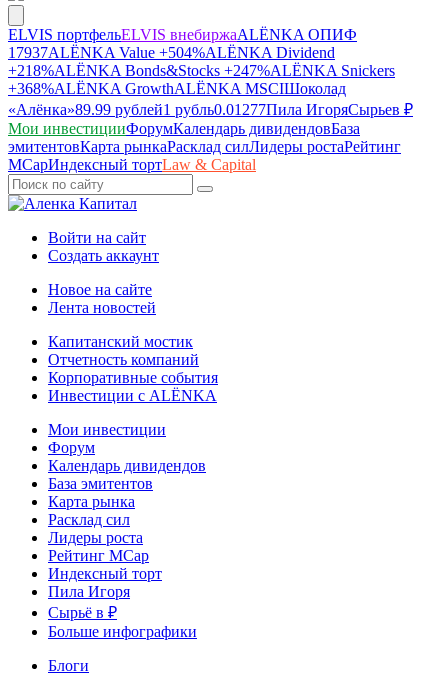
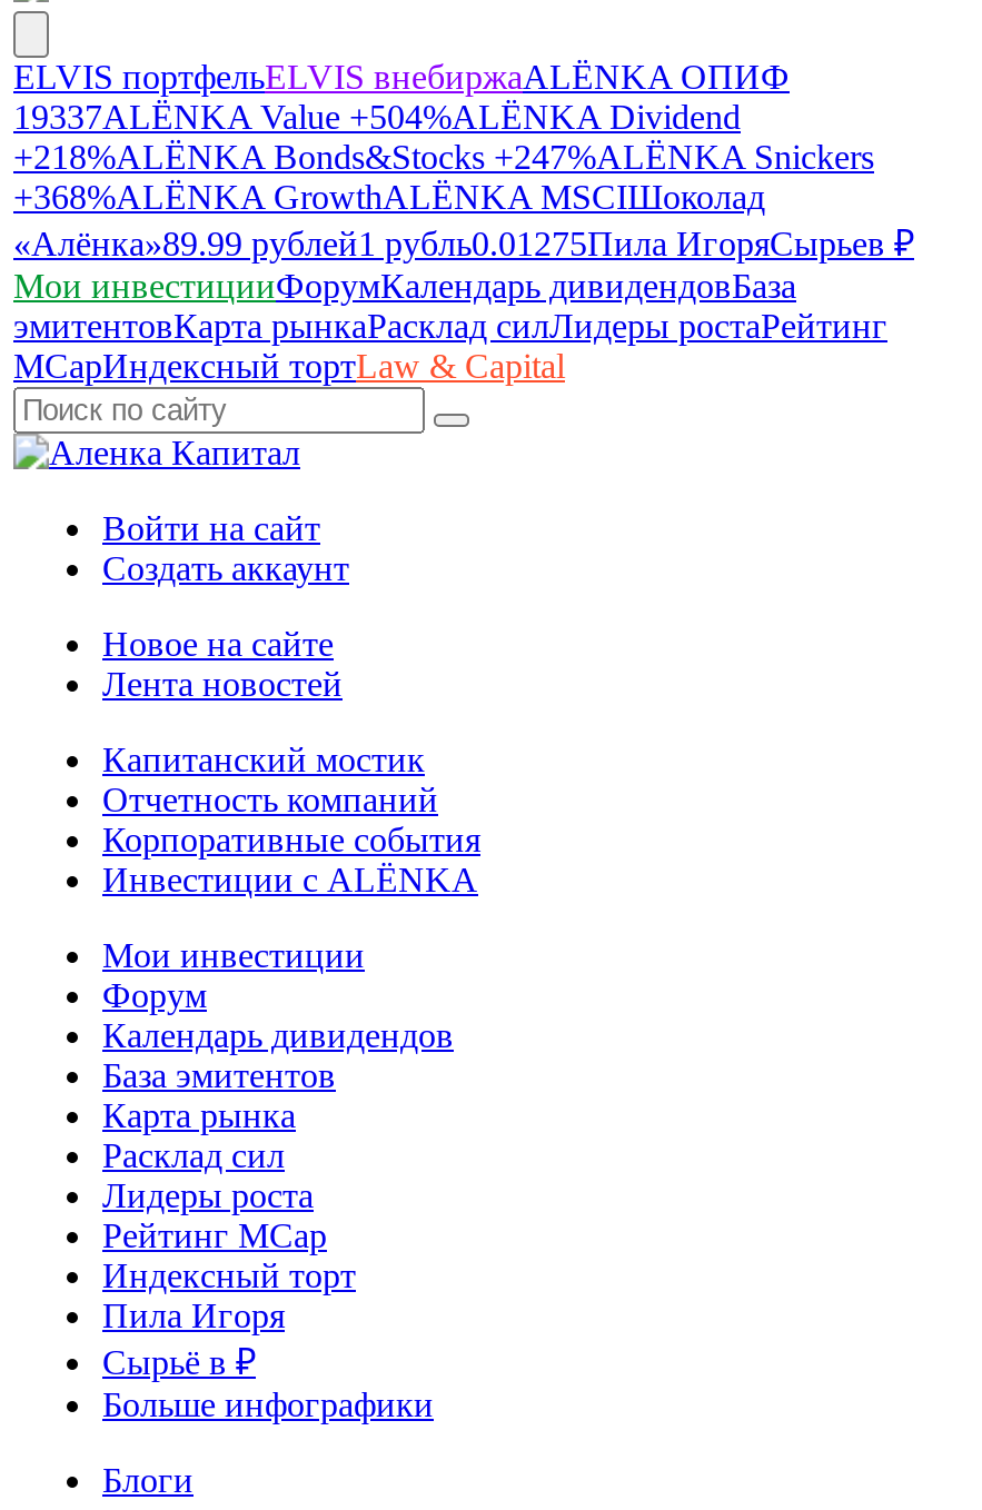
- 17937ALЁNKA Value +504%ALЁNKA Dividend
+ 19337ALЁNKA Value +504%ALЁNKA Dividend

- «Алёнка»89.99 рублей1 рубль0.01277Пила ИгоряСырьев ₽
+ «Алёнка»89.99 рублей1 рубль0.01275Пила ИгоряСырьев ₽
